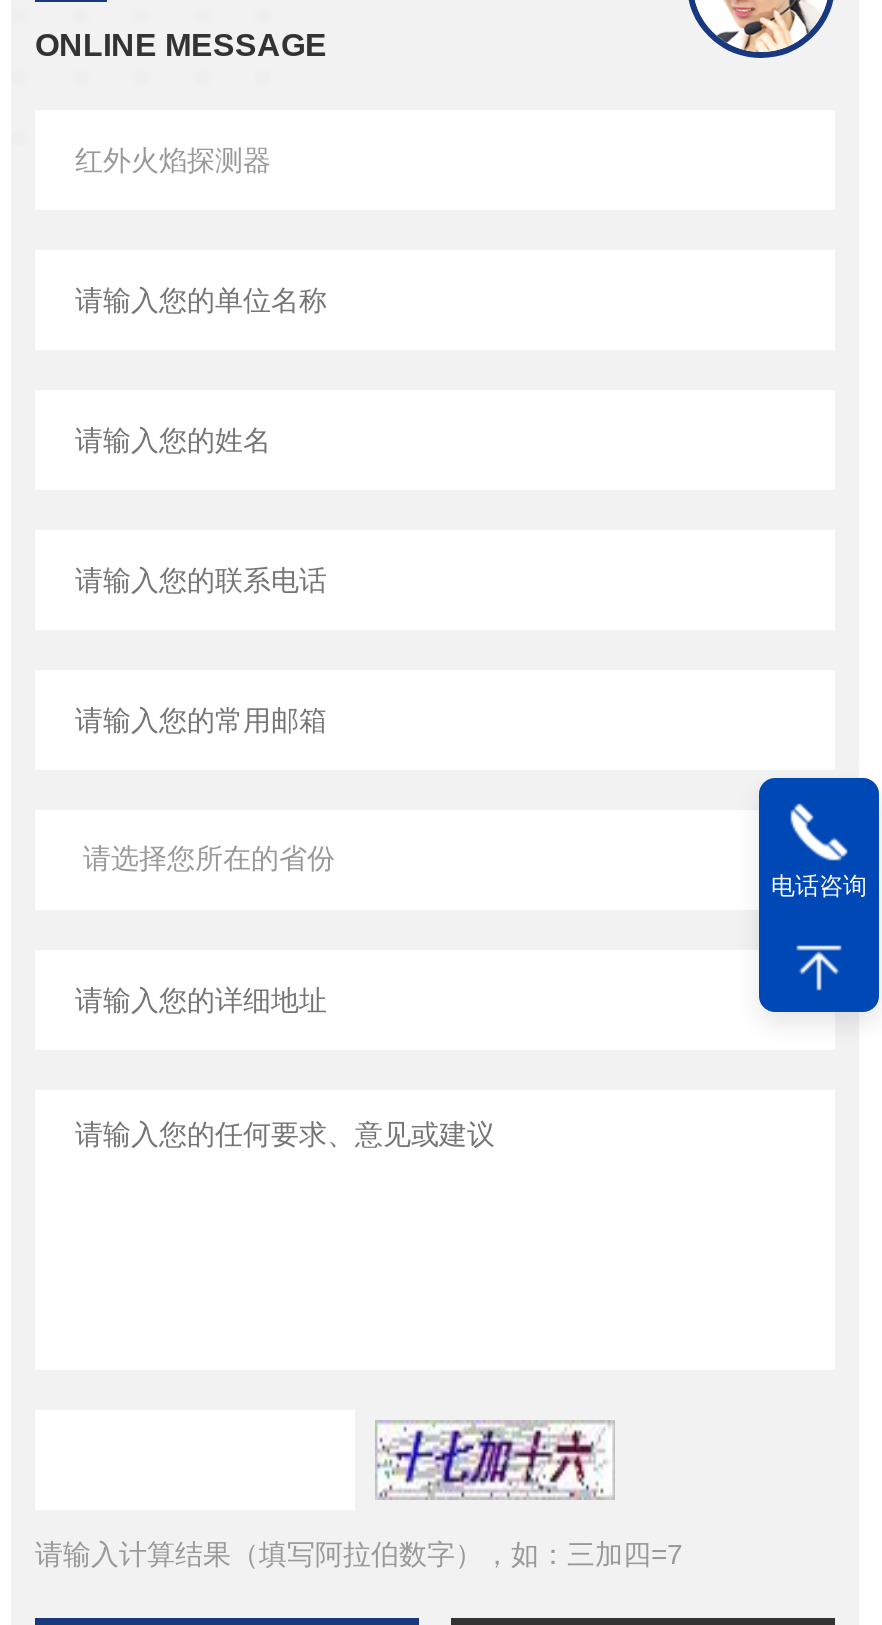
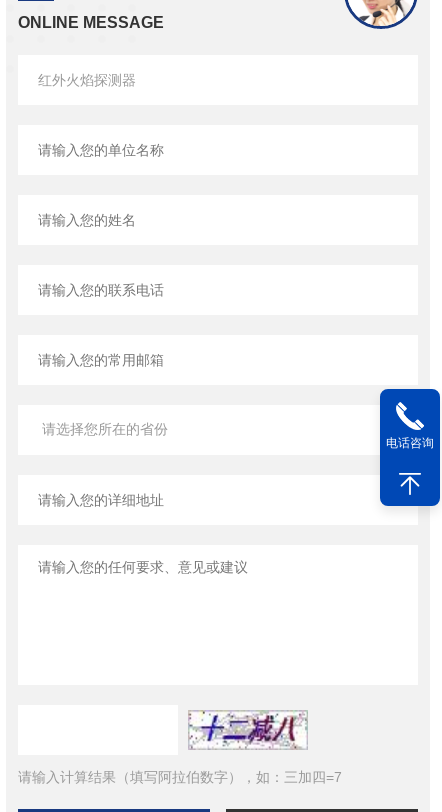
- [image]
+ [image]
